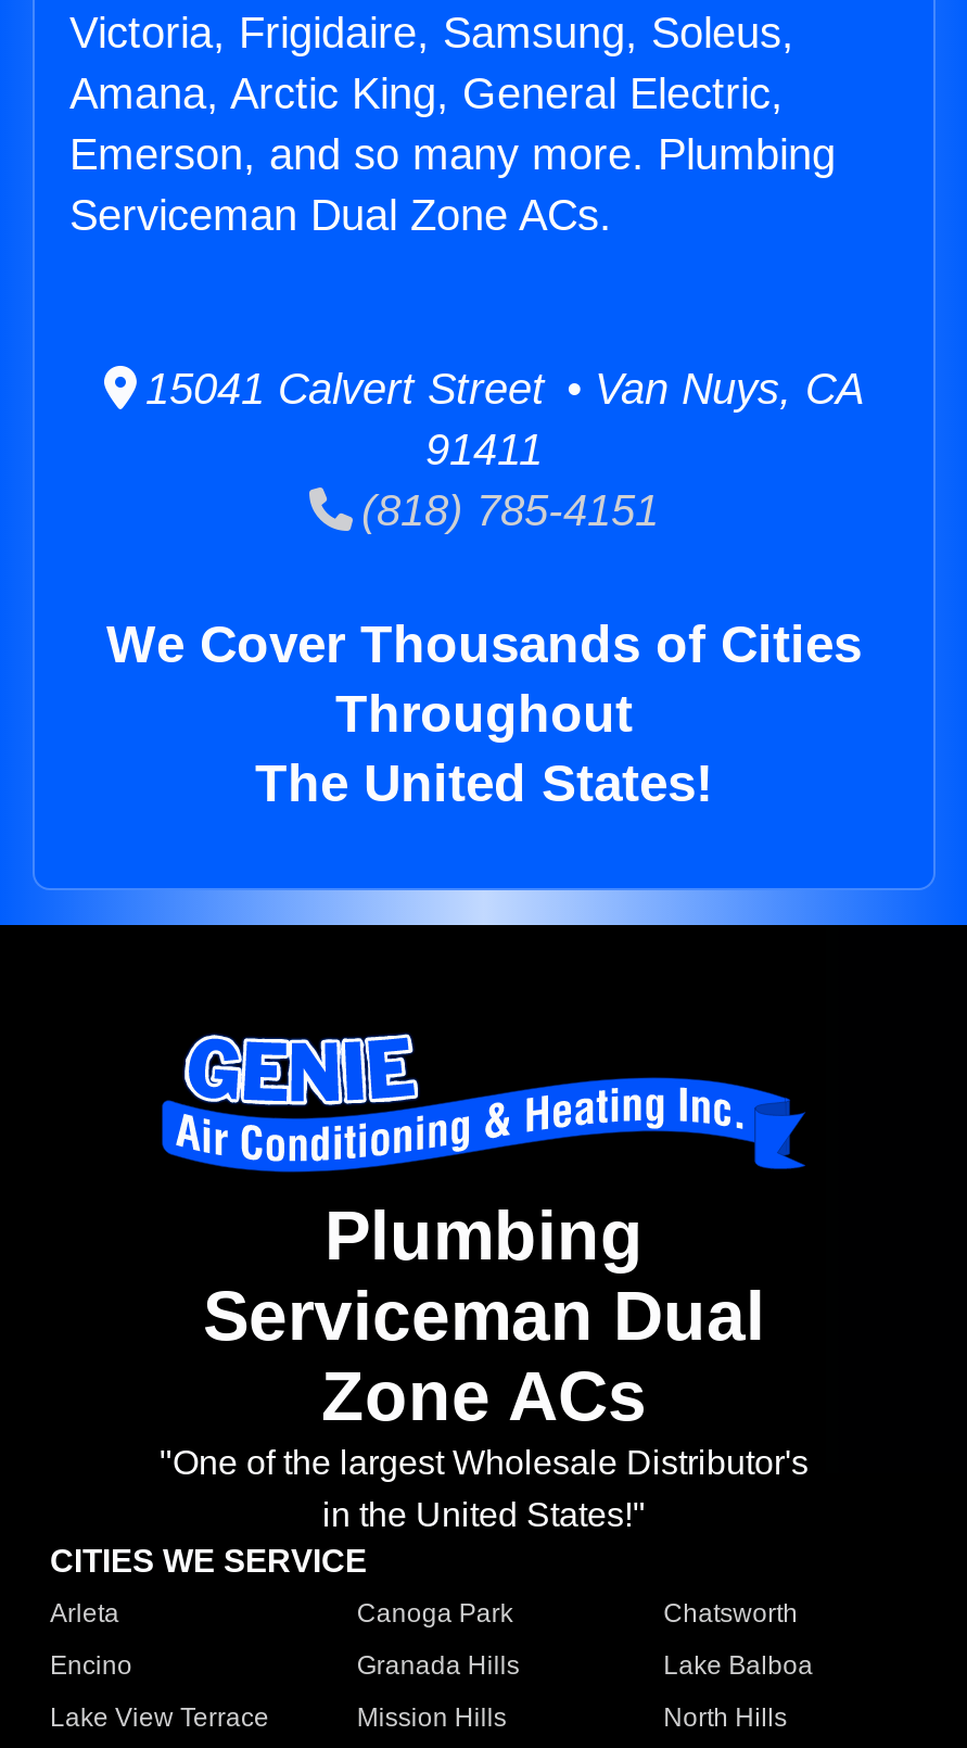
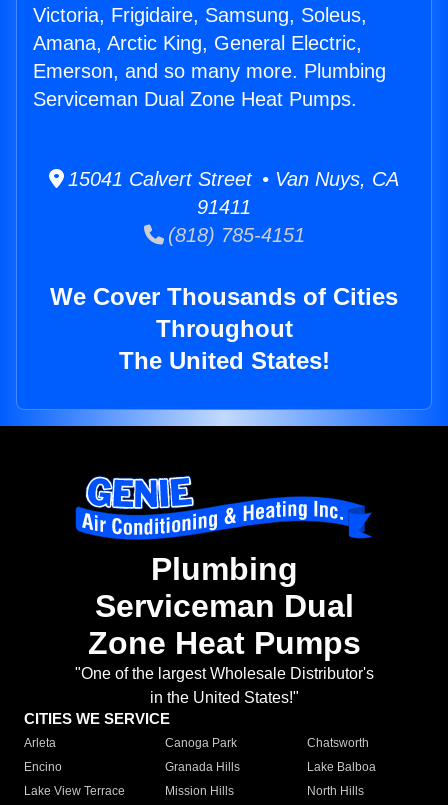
- Serviceman Dual Zone ACs.
+ Serviceman Dual Zone Heat Pumps.

- Zone ACs
+ Zone Heat Pumps
